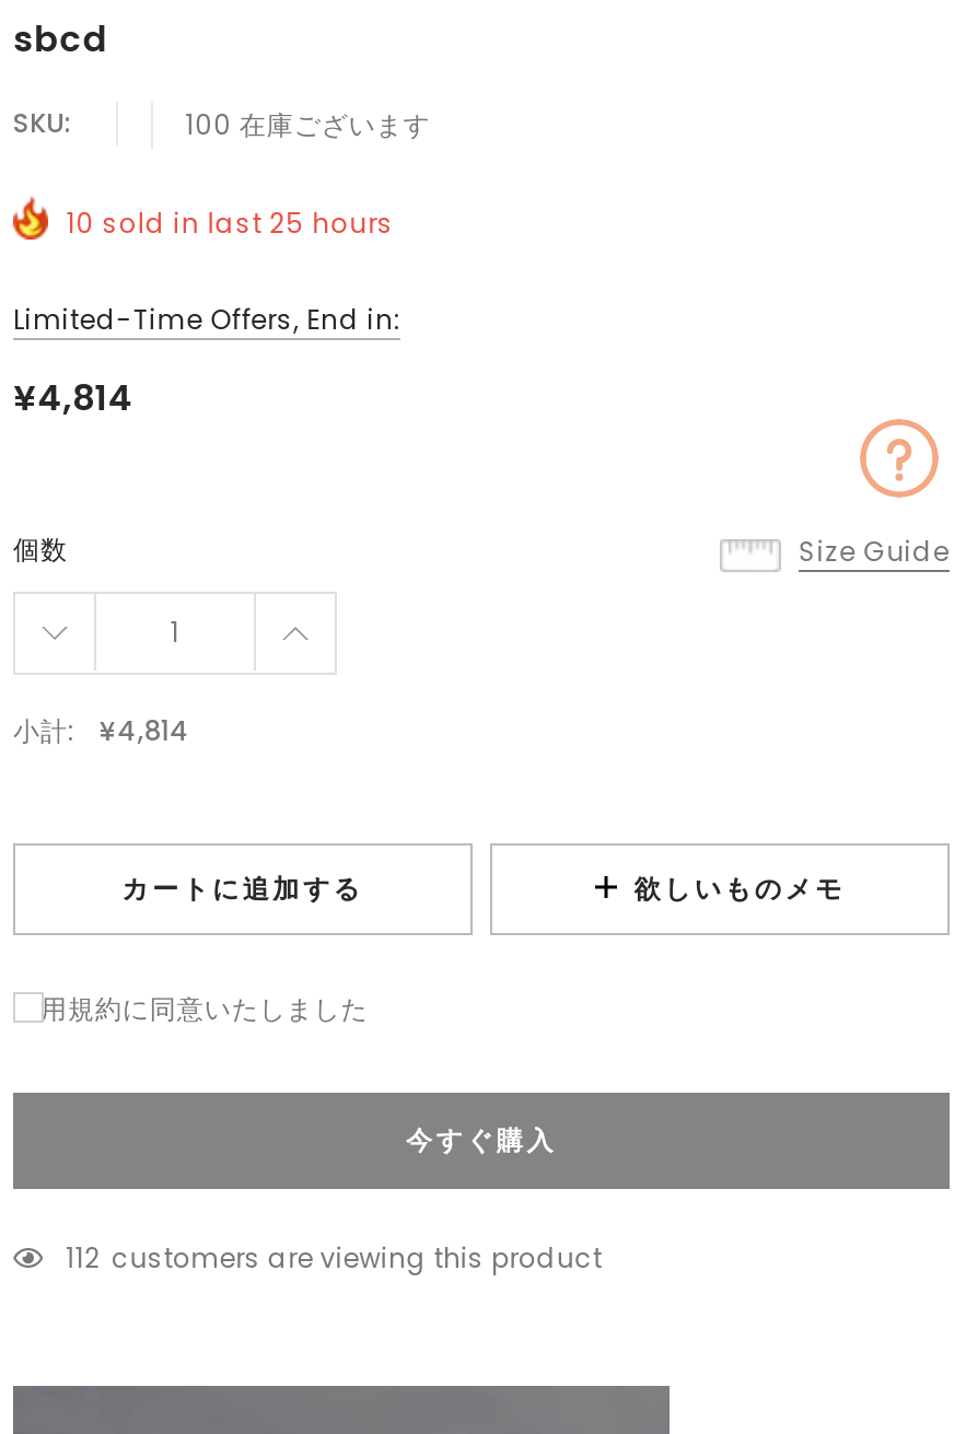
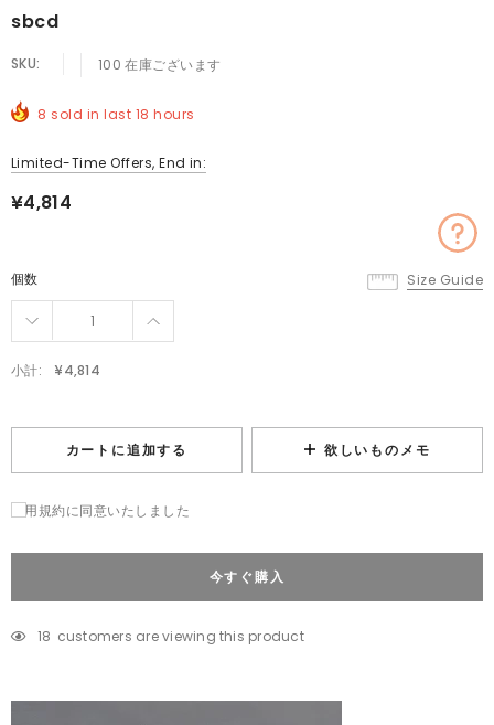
- 10 sold in last 25 hours
+ 8 sold in last 18 hours

- 112 customers are viewing this product
+ 18 customers are viewing this product
